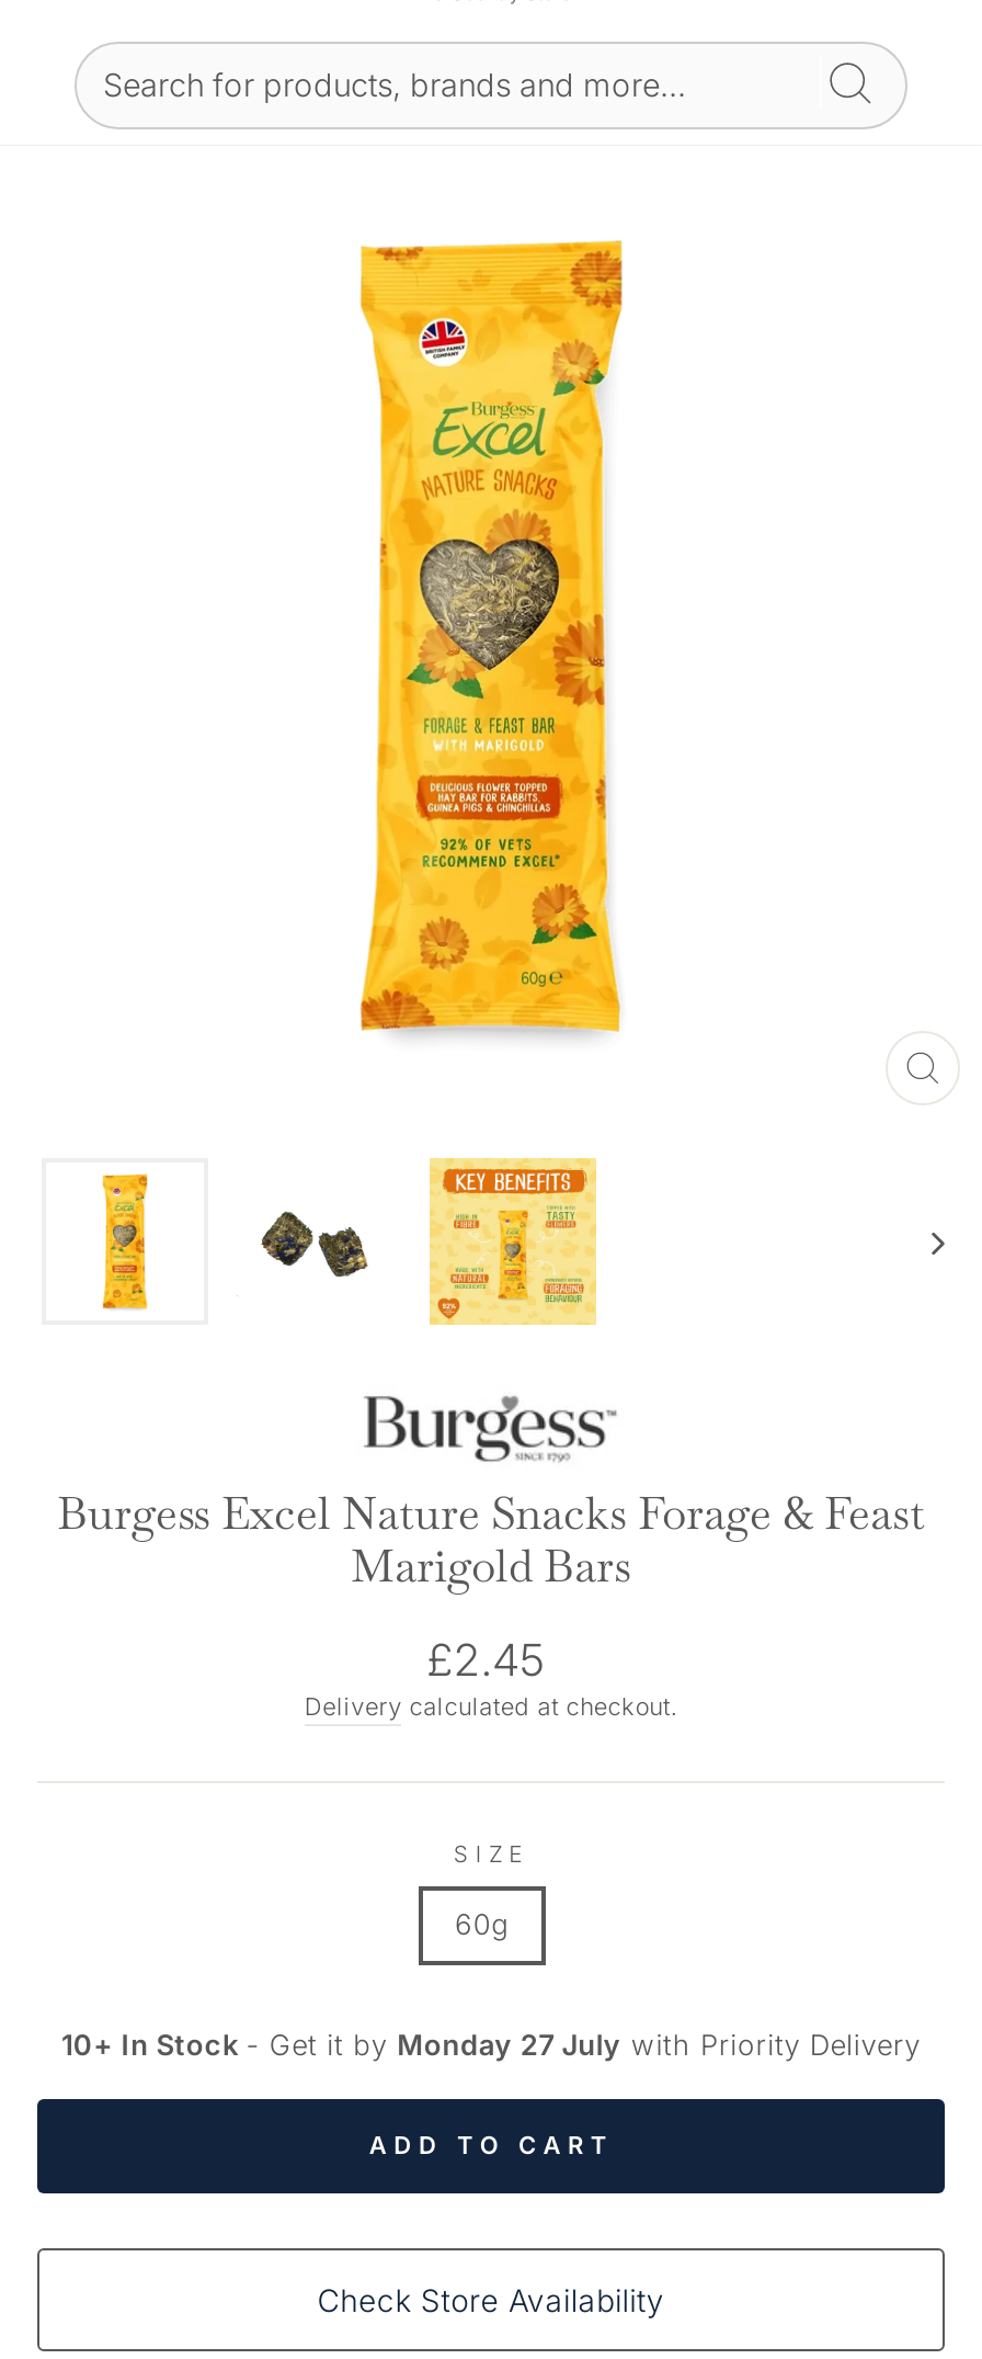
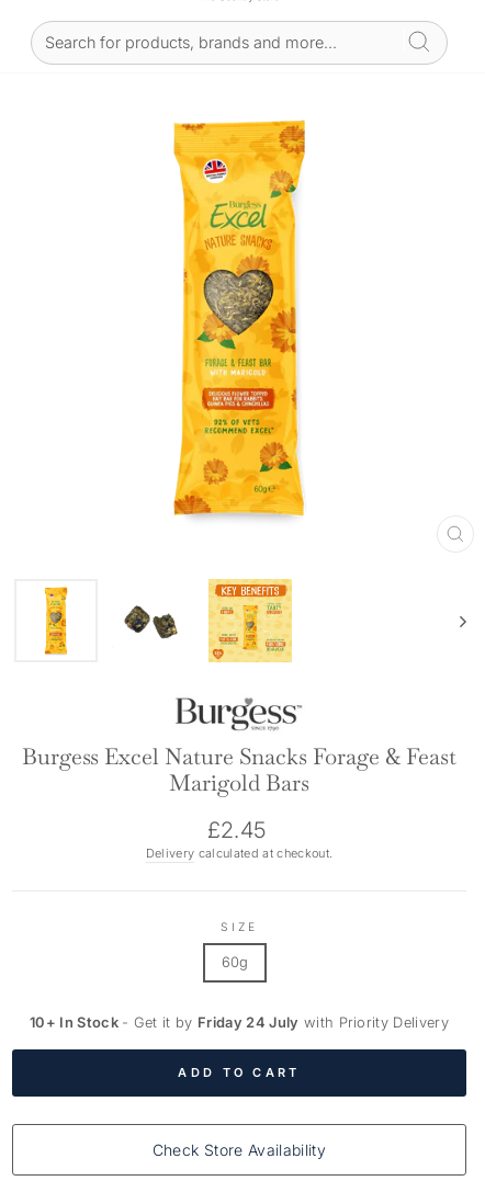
- 10+ In Stock - Get it by Monday 27 July with Priority Delivery
+ 10+ In Stock - Get it by Friday 24 July with Priority Delivery
